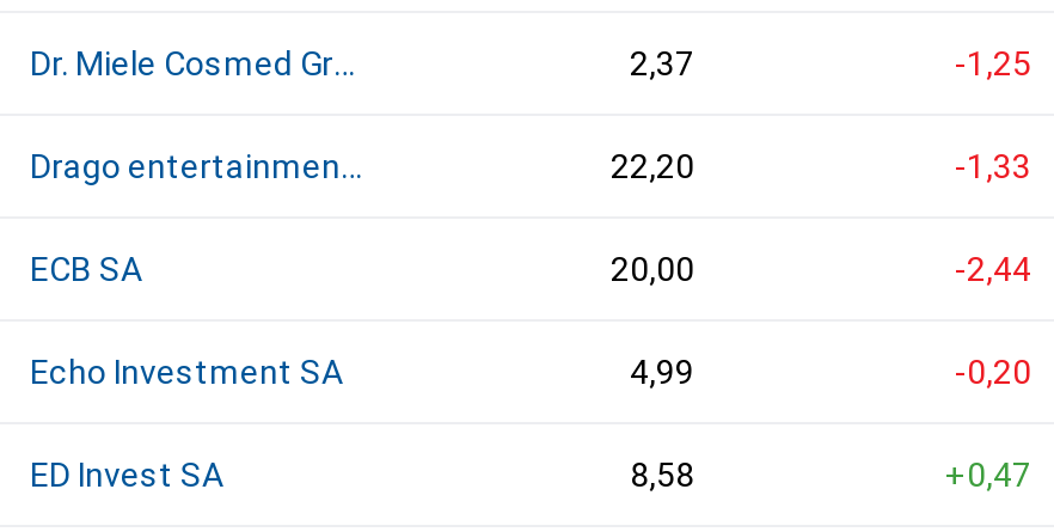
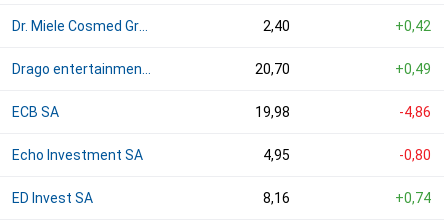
- 2,37
+ 2,40

- -1,25
+ +0,42

- 22,20
+ 20,70

- -1,33
+ +0,49

- 20,00
+ 19,98

- -2,44
+ -4,86

- 4,99
+ 4,95

- -0,20
+ -0,80

- 8,58
+ 8,16

- +0,47
+ +0,74
